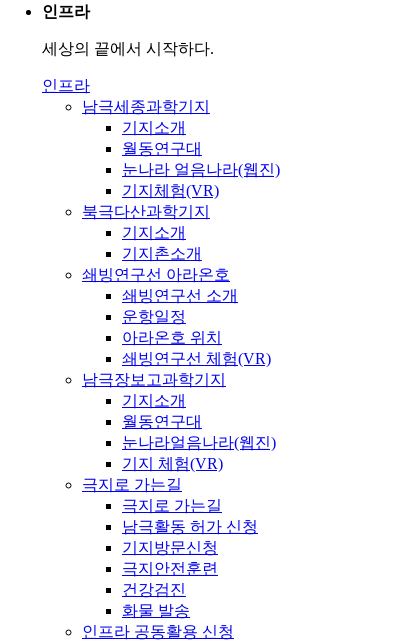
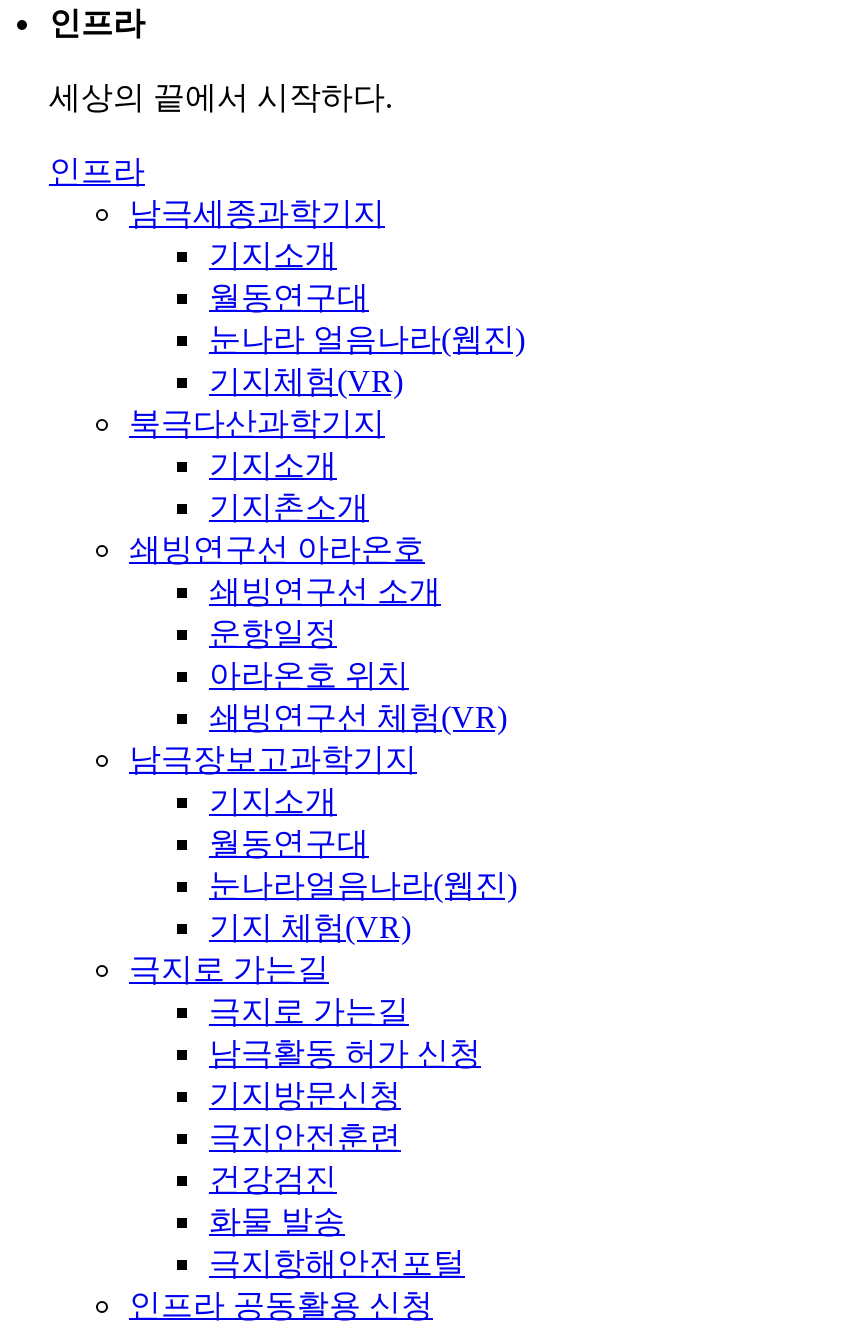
+ 극지항해안전포털
